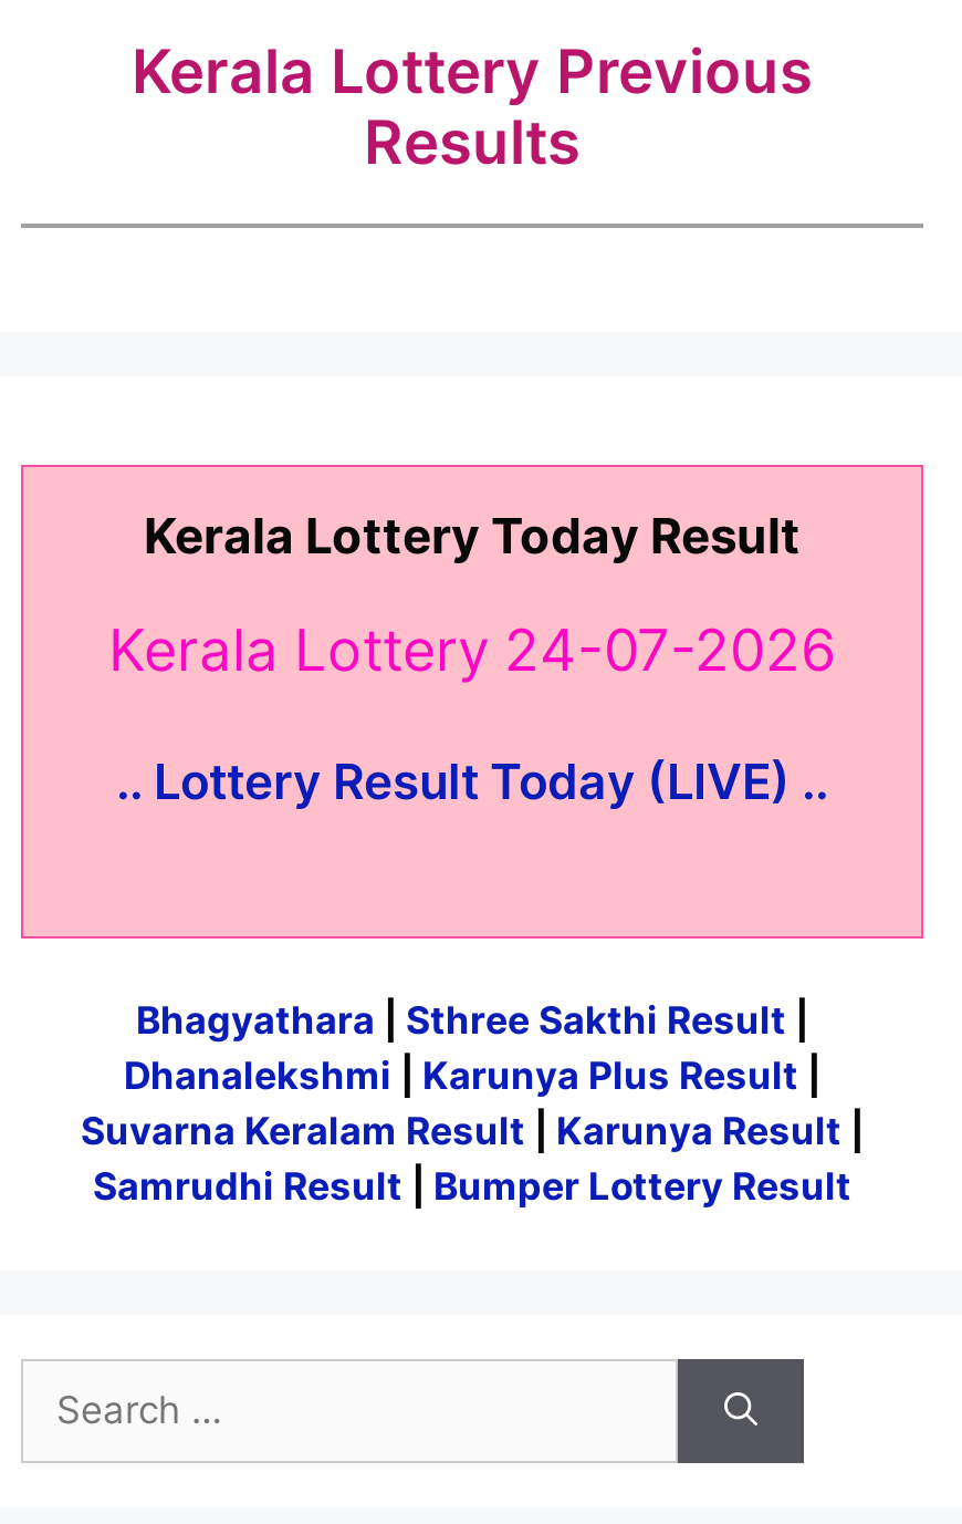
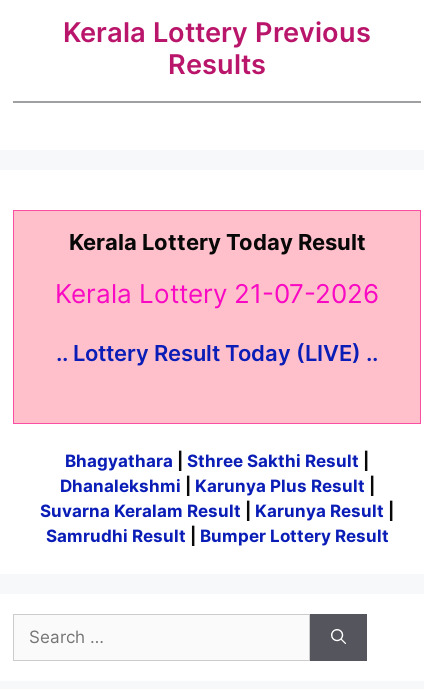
- Kerala Lottery 24-07-2026
+ Kerala Lottery 21-07-2026
